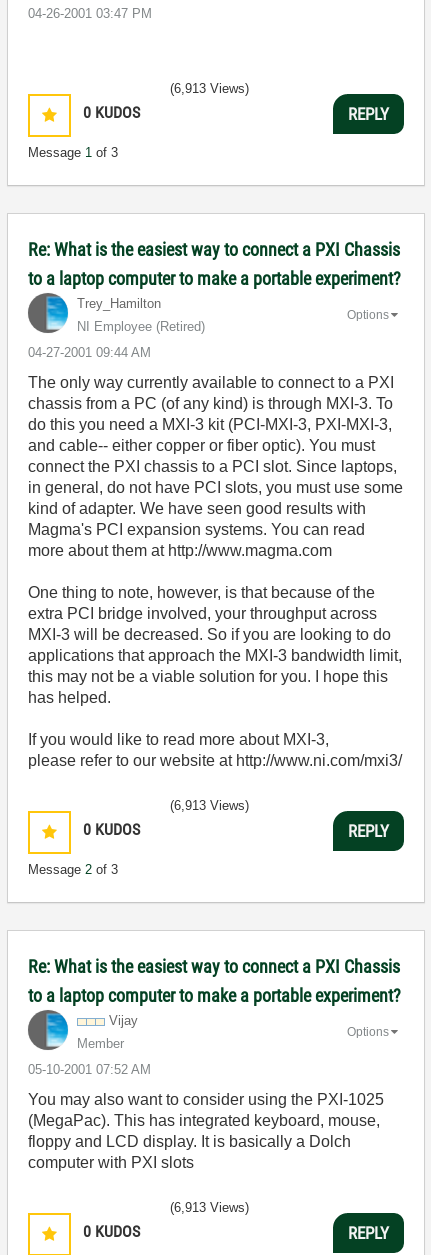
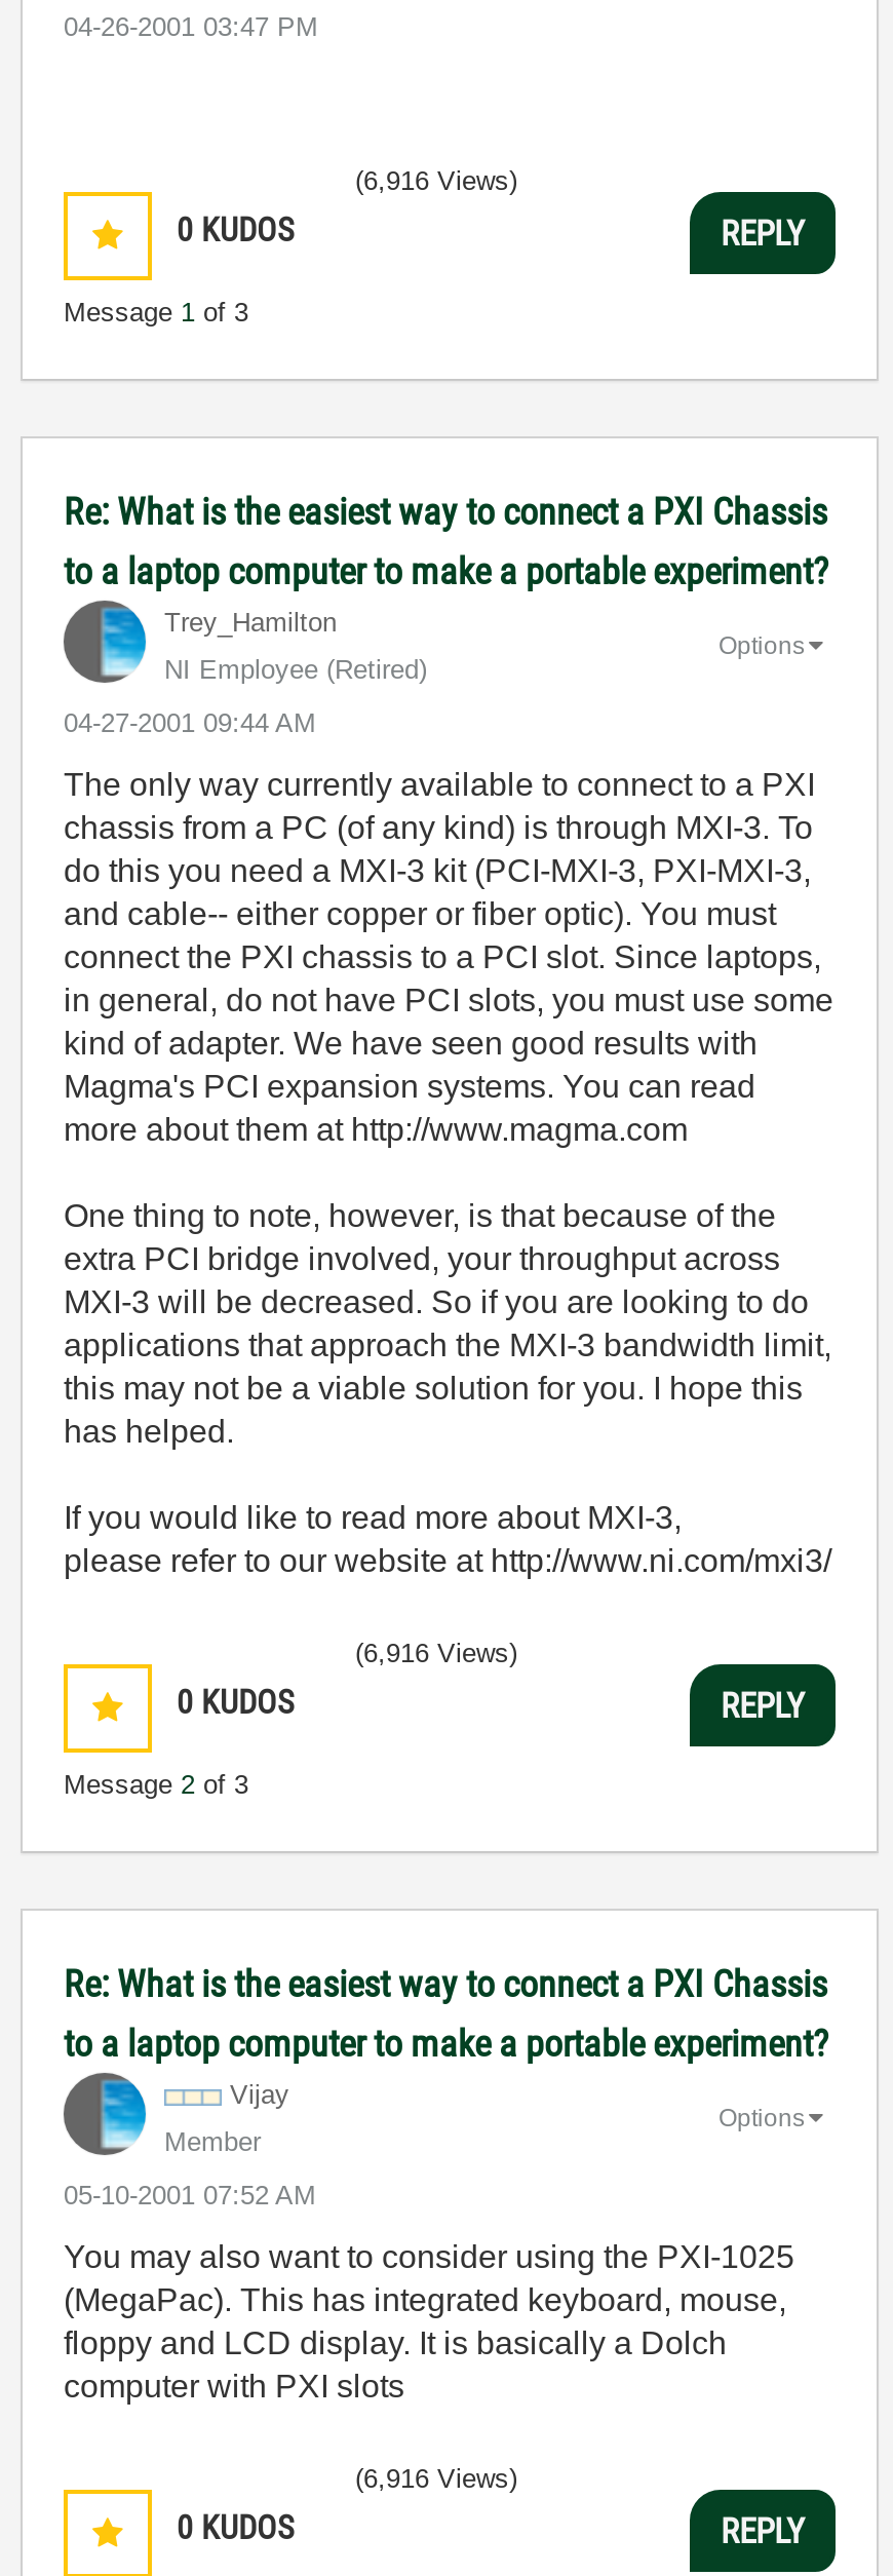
- (6,913 Views)
+ (6,916 Views)

- (6,913 Views)
+ (6,916 Views)

- (6,913 Views)
+ (6,916 Views)
